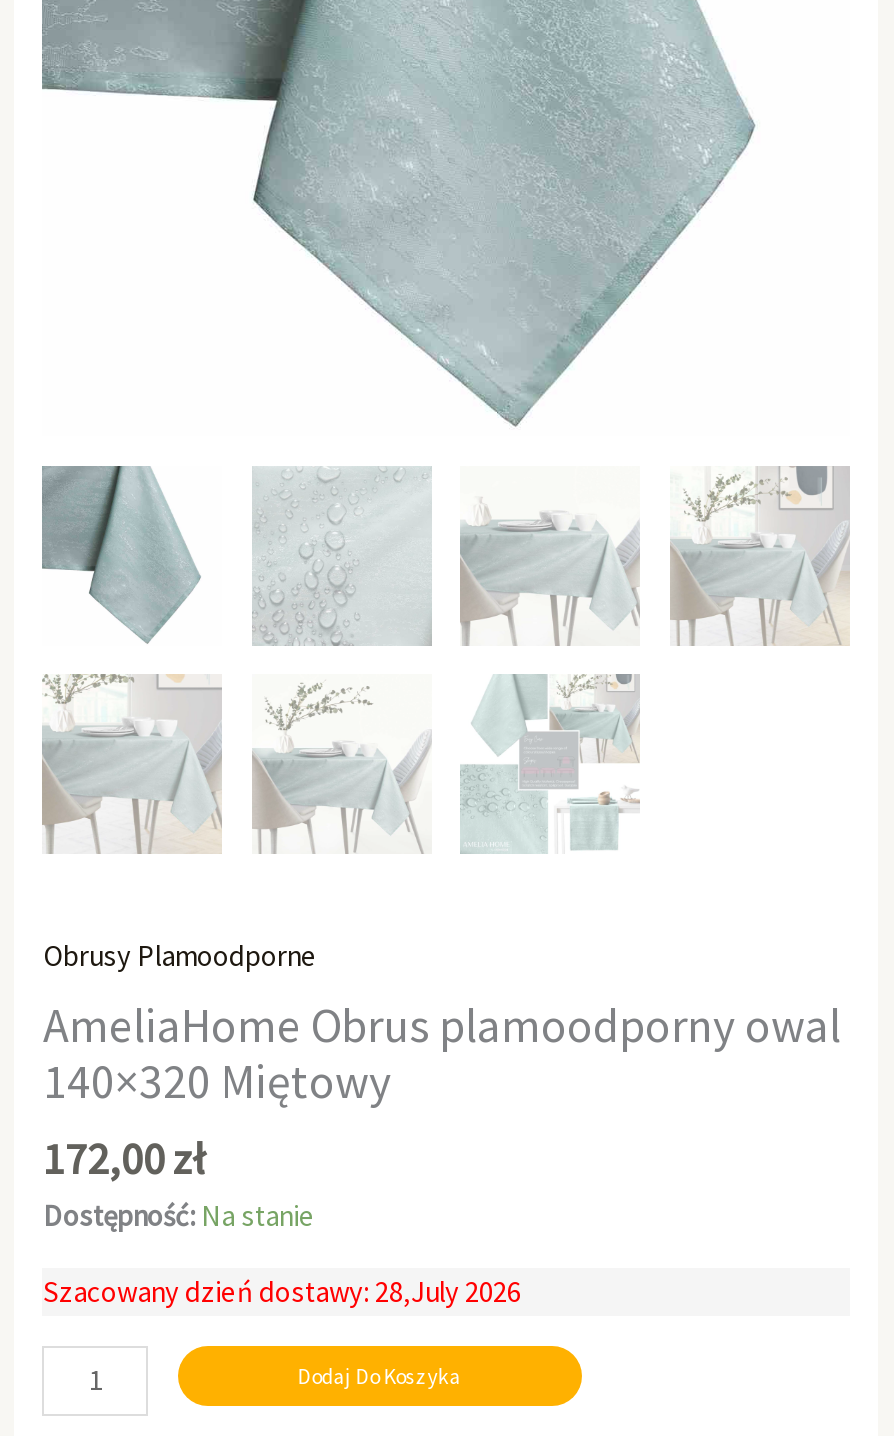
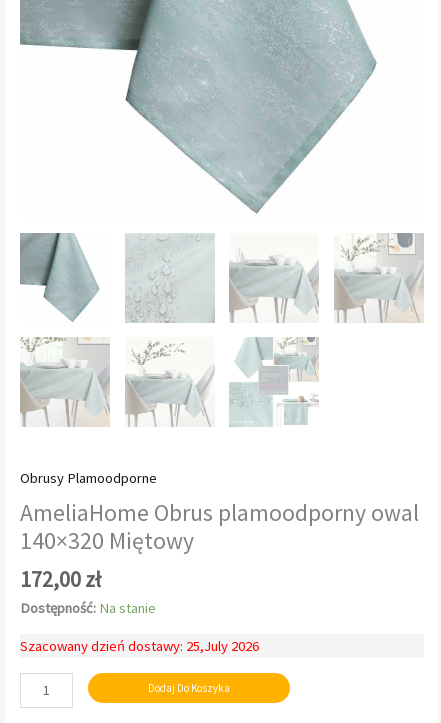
- Szacowany dzień dostawy: 28,July 2026
+ Szacowany dzień dostawy: 25,July 2026
